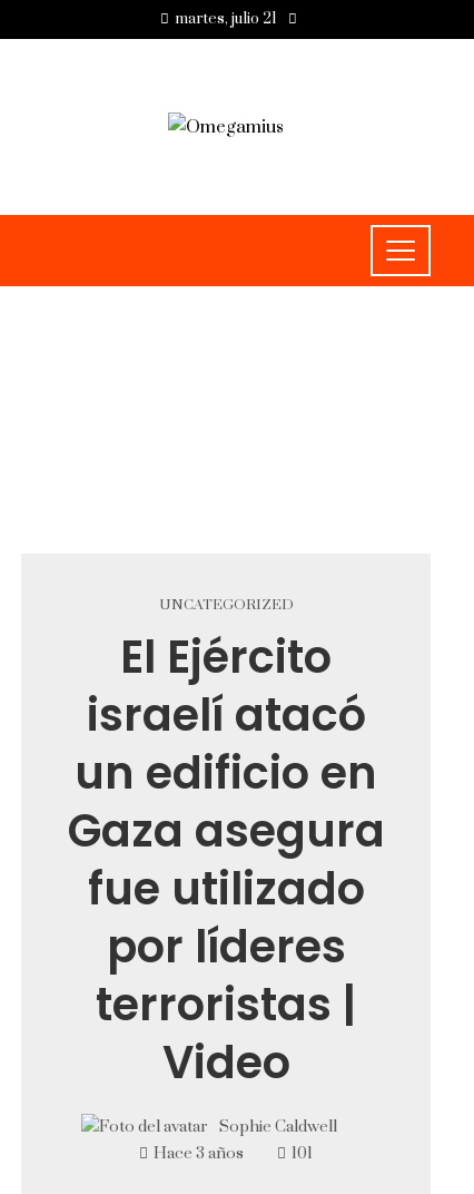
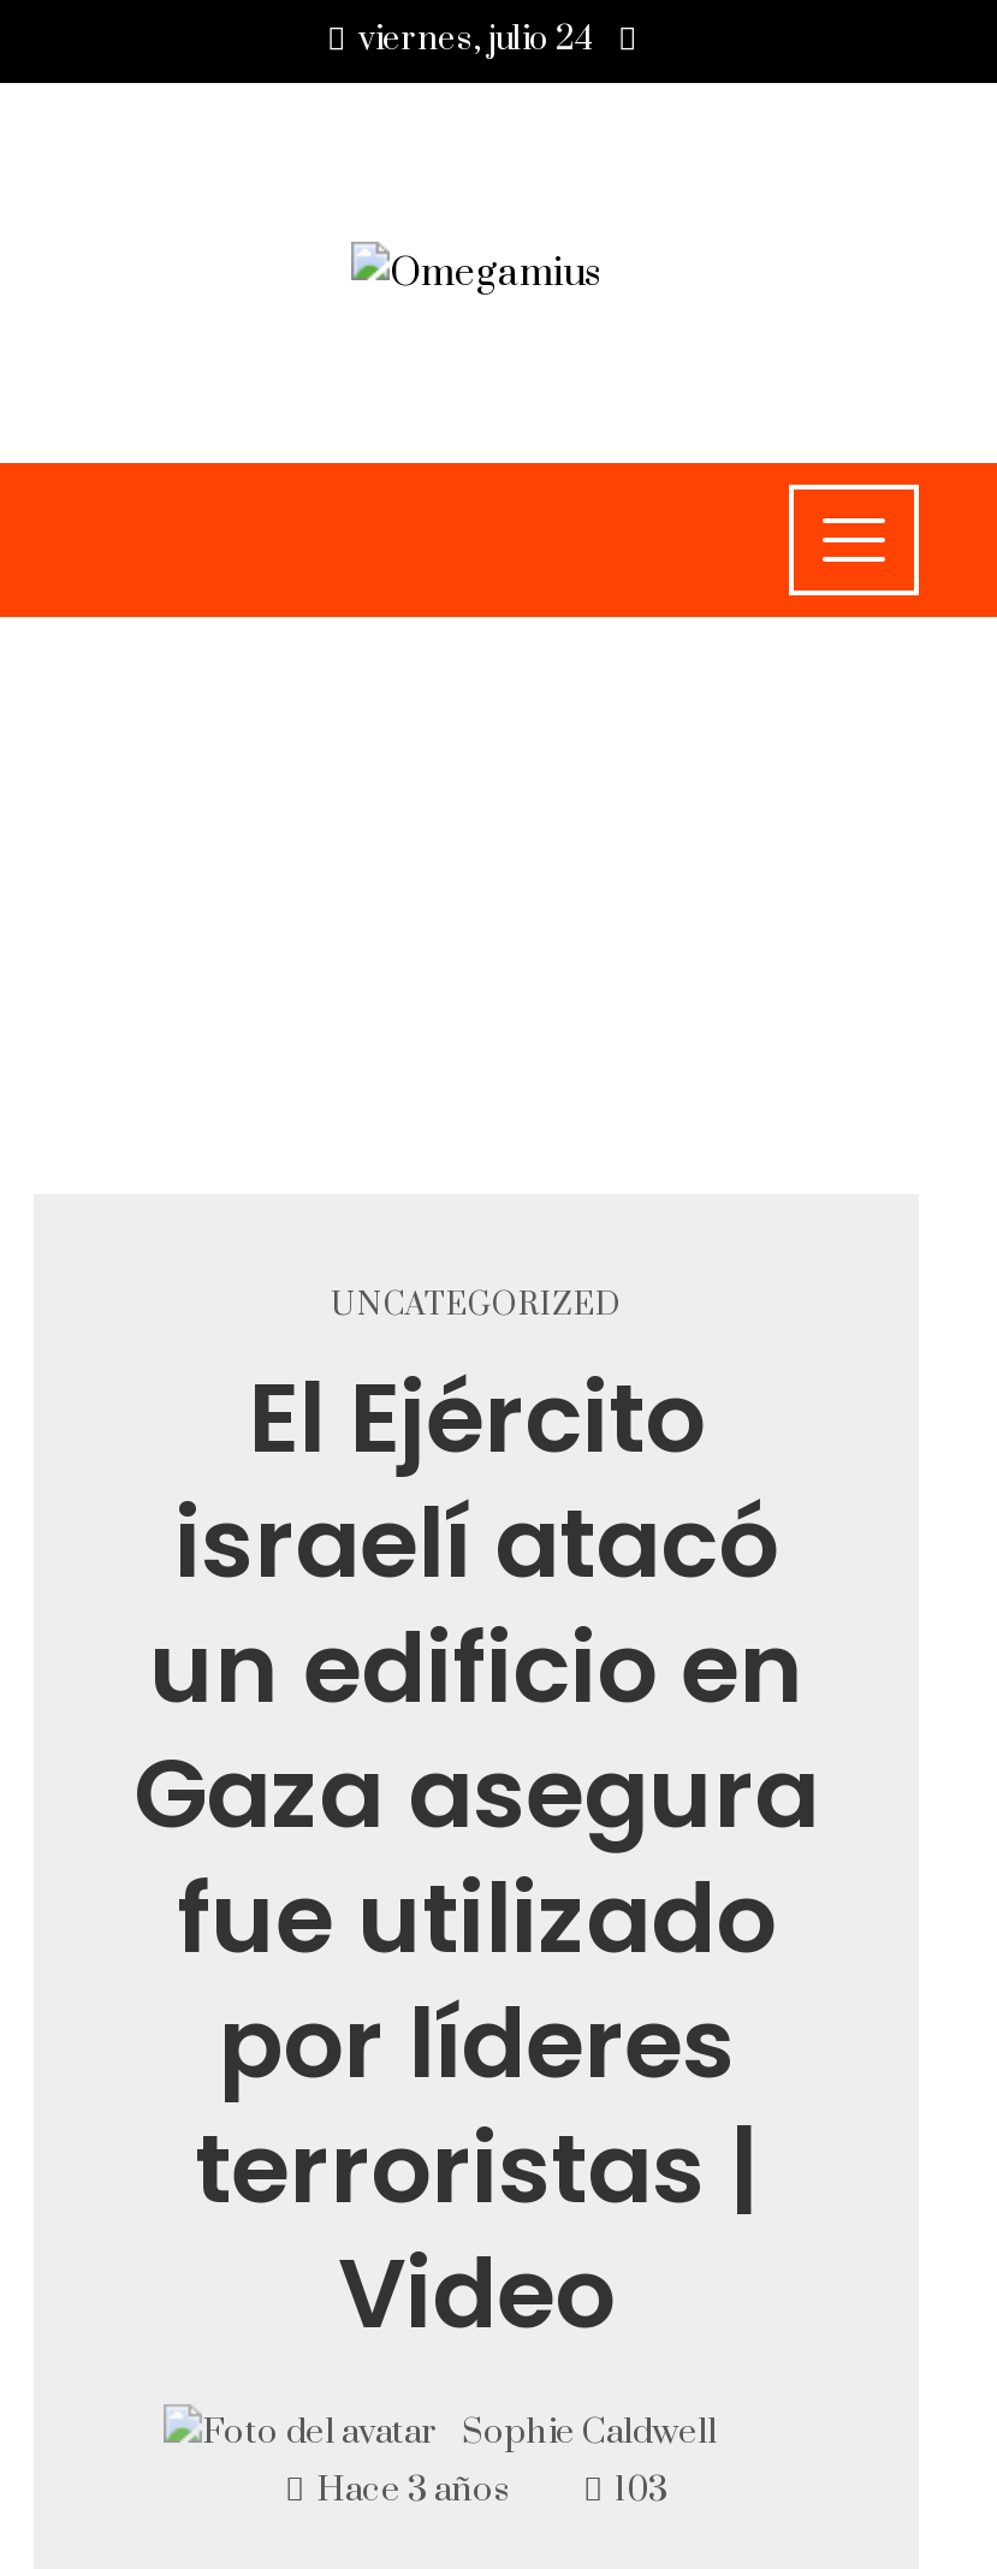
- martes, julio 21
+ viernes, julio 24

- 101
+ 103
